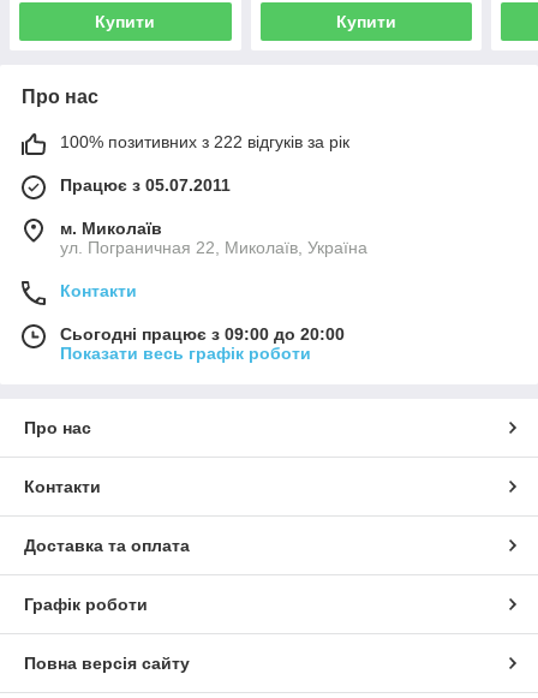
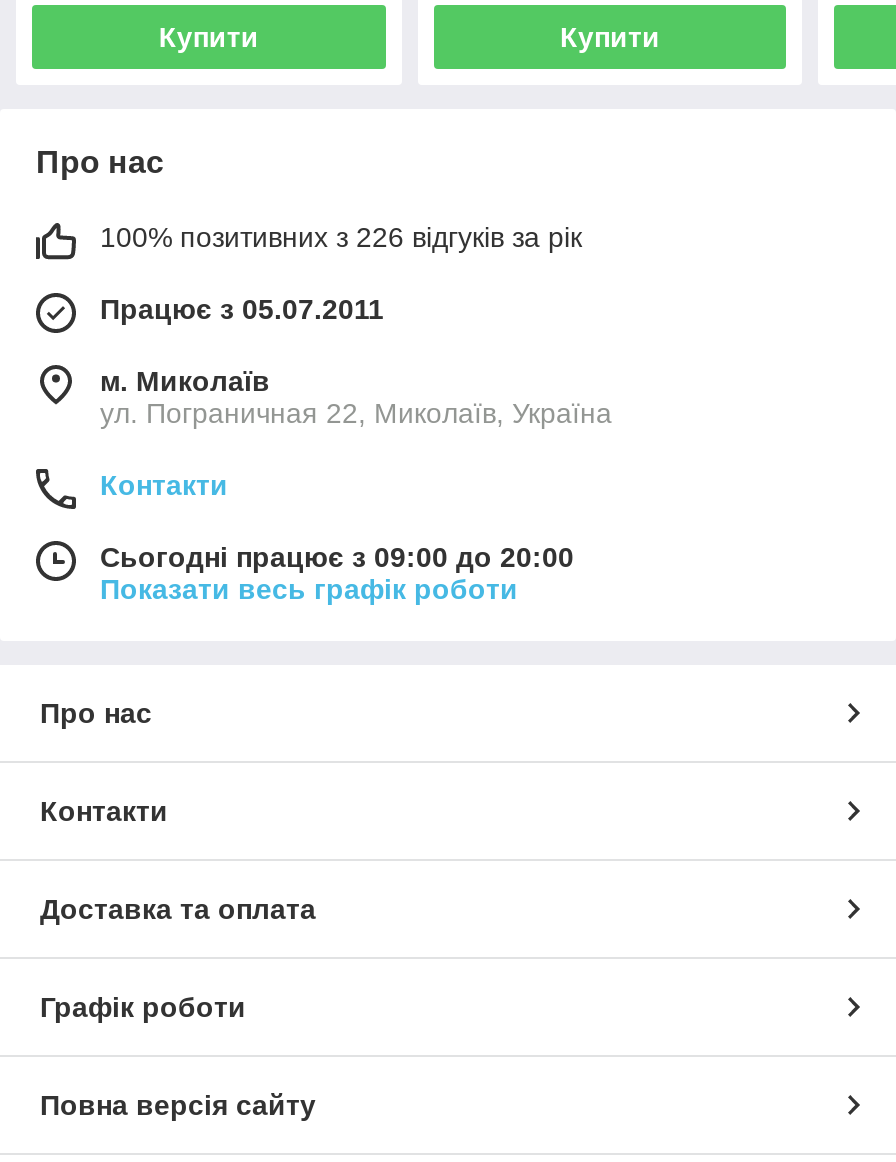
- 100% позитивних з 222 відгуків за рік
+ 100% позитивних з 226 відгуків за рік
